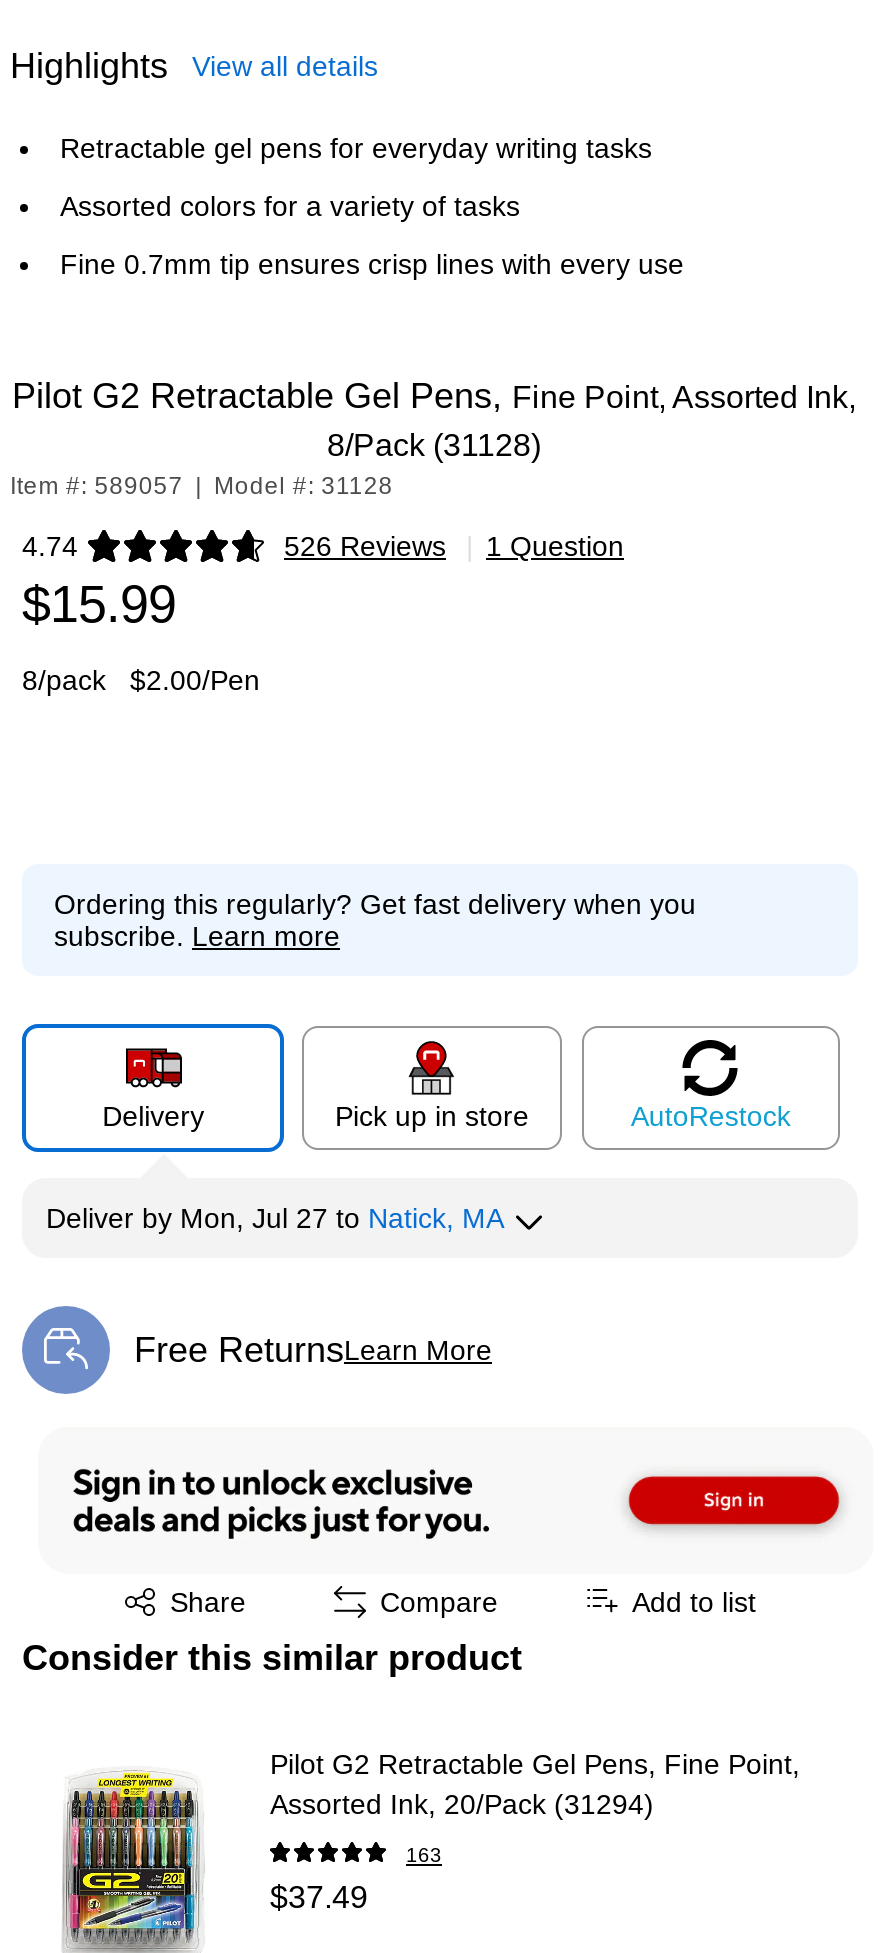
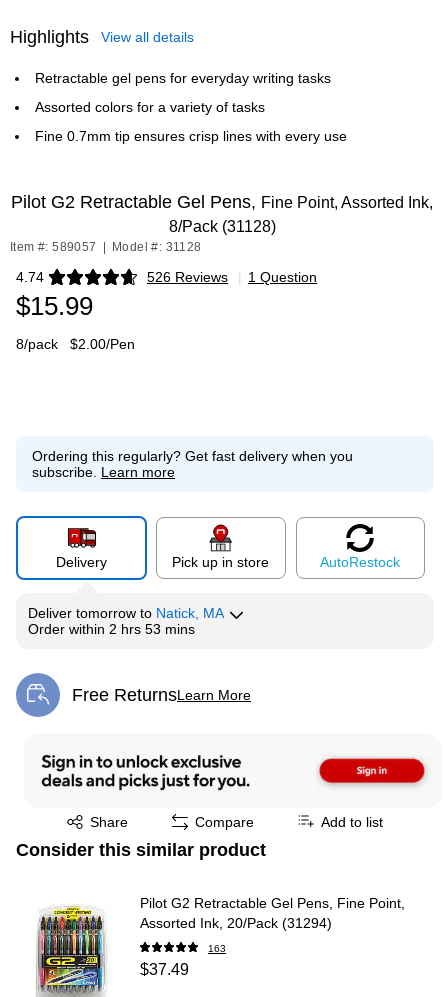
- Deliver by Mon, Jul 27 to Natick, MA
+ Deliver tomorrow to Natick, MA
+ Order within 2 hrs 53 mins
